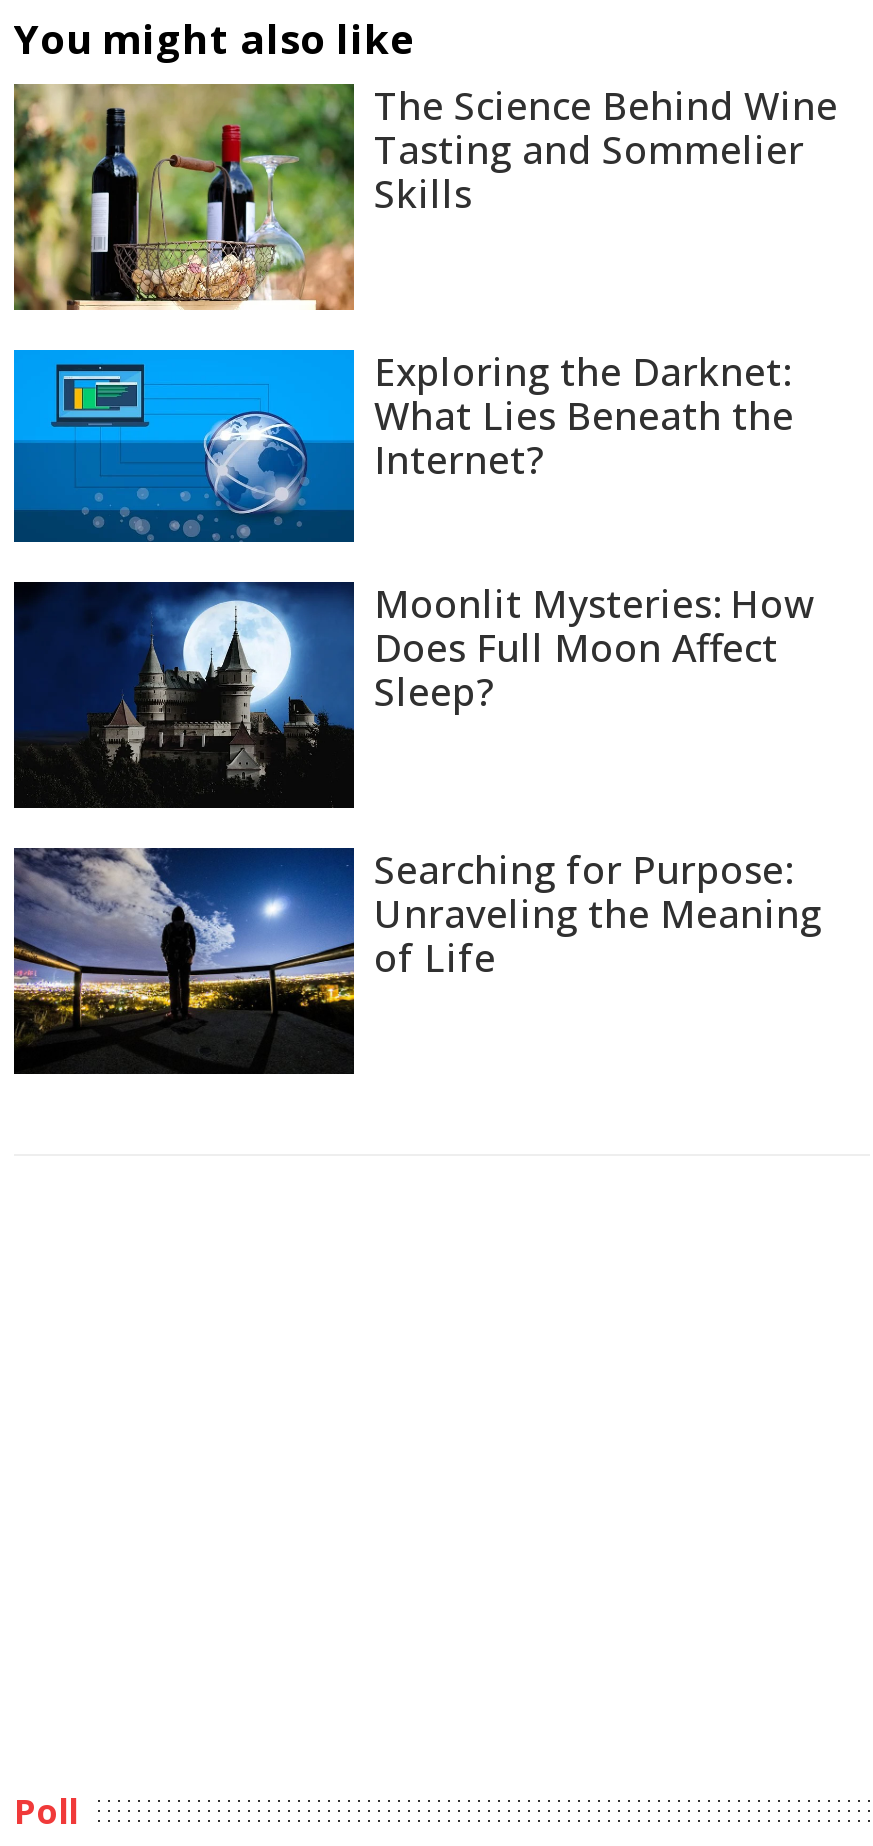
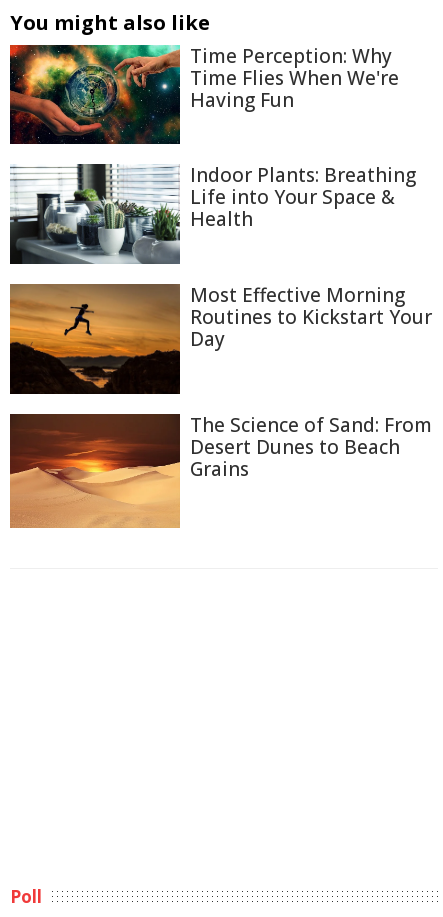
- [image]
- The Science Behind Wine
- Tasting and Sommelier
- Skills
+ [image]
+ Time Perception: Why
+ Time Flies When We're
+ Having Fun

- [image]
- Exploring the Darknet:
- What Lies Beneath the
- Internet?
+ [image]
+ Indoor Plants: Breathing
+ Life into Your Space &
+ Health

- [image]
- Moonlit Mysteries: How
- Does Full Moon Affect
- Sleep?
+ [image]
+ Most Effective Morning
+ Routines to Kickstart Your
+ Day

- [image]
- Searching for Purpose:
- Unraveling the Meaning
- of Life
+ [image]
+ The Science of Sand: From
+ Desert Dunes to Beach
+ Grains
